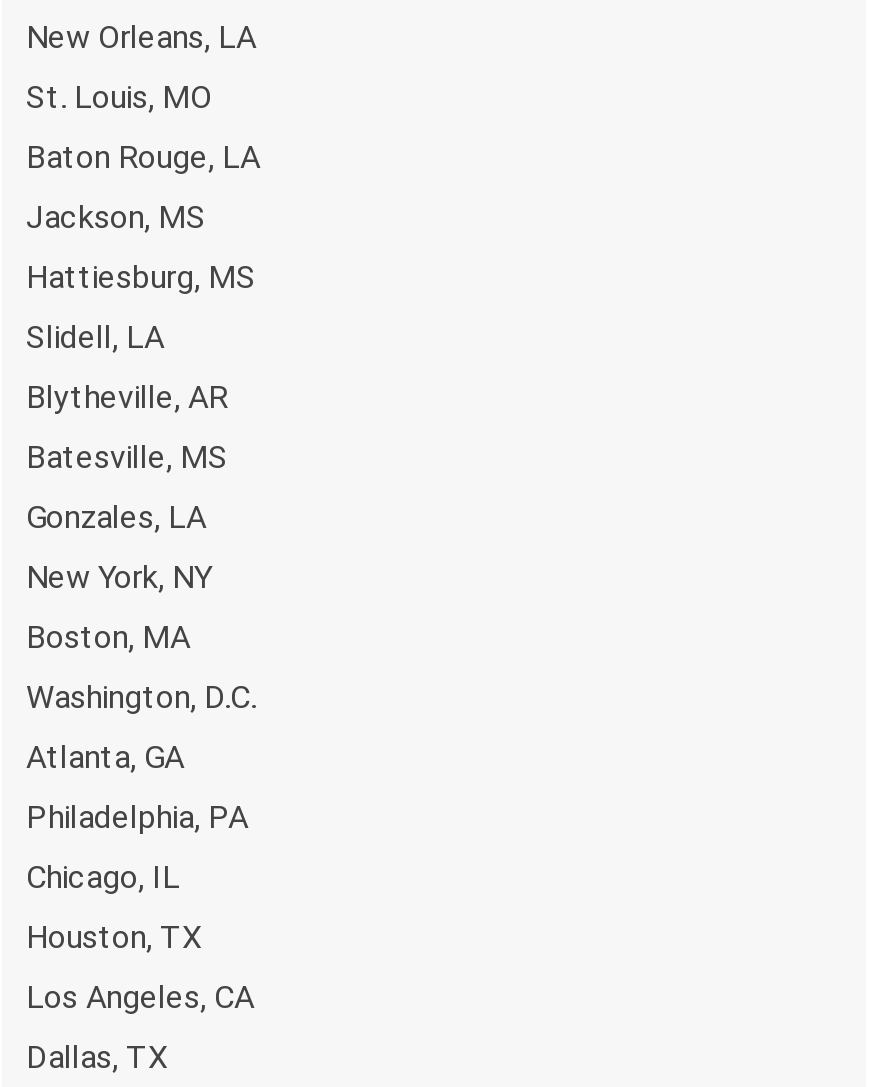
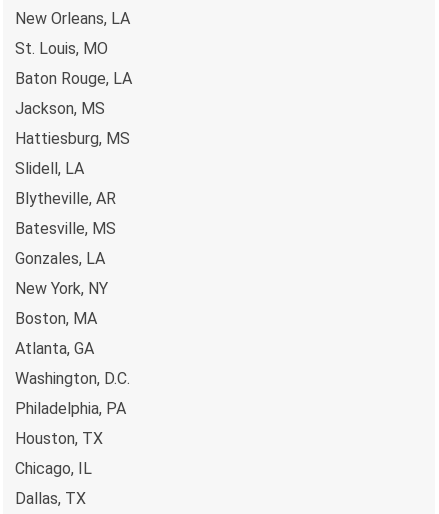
moved down: Washington, D.C.

moved down: Chicago, IL

- Los Angeles, CA
